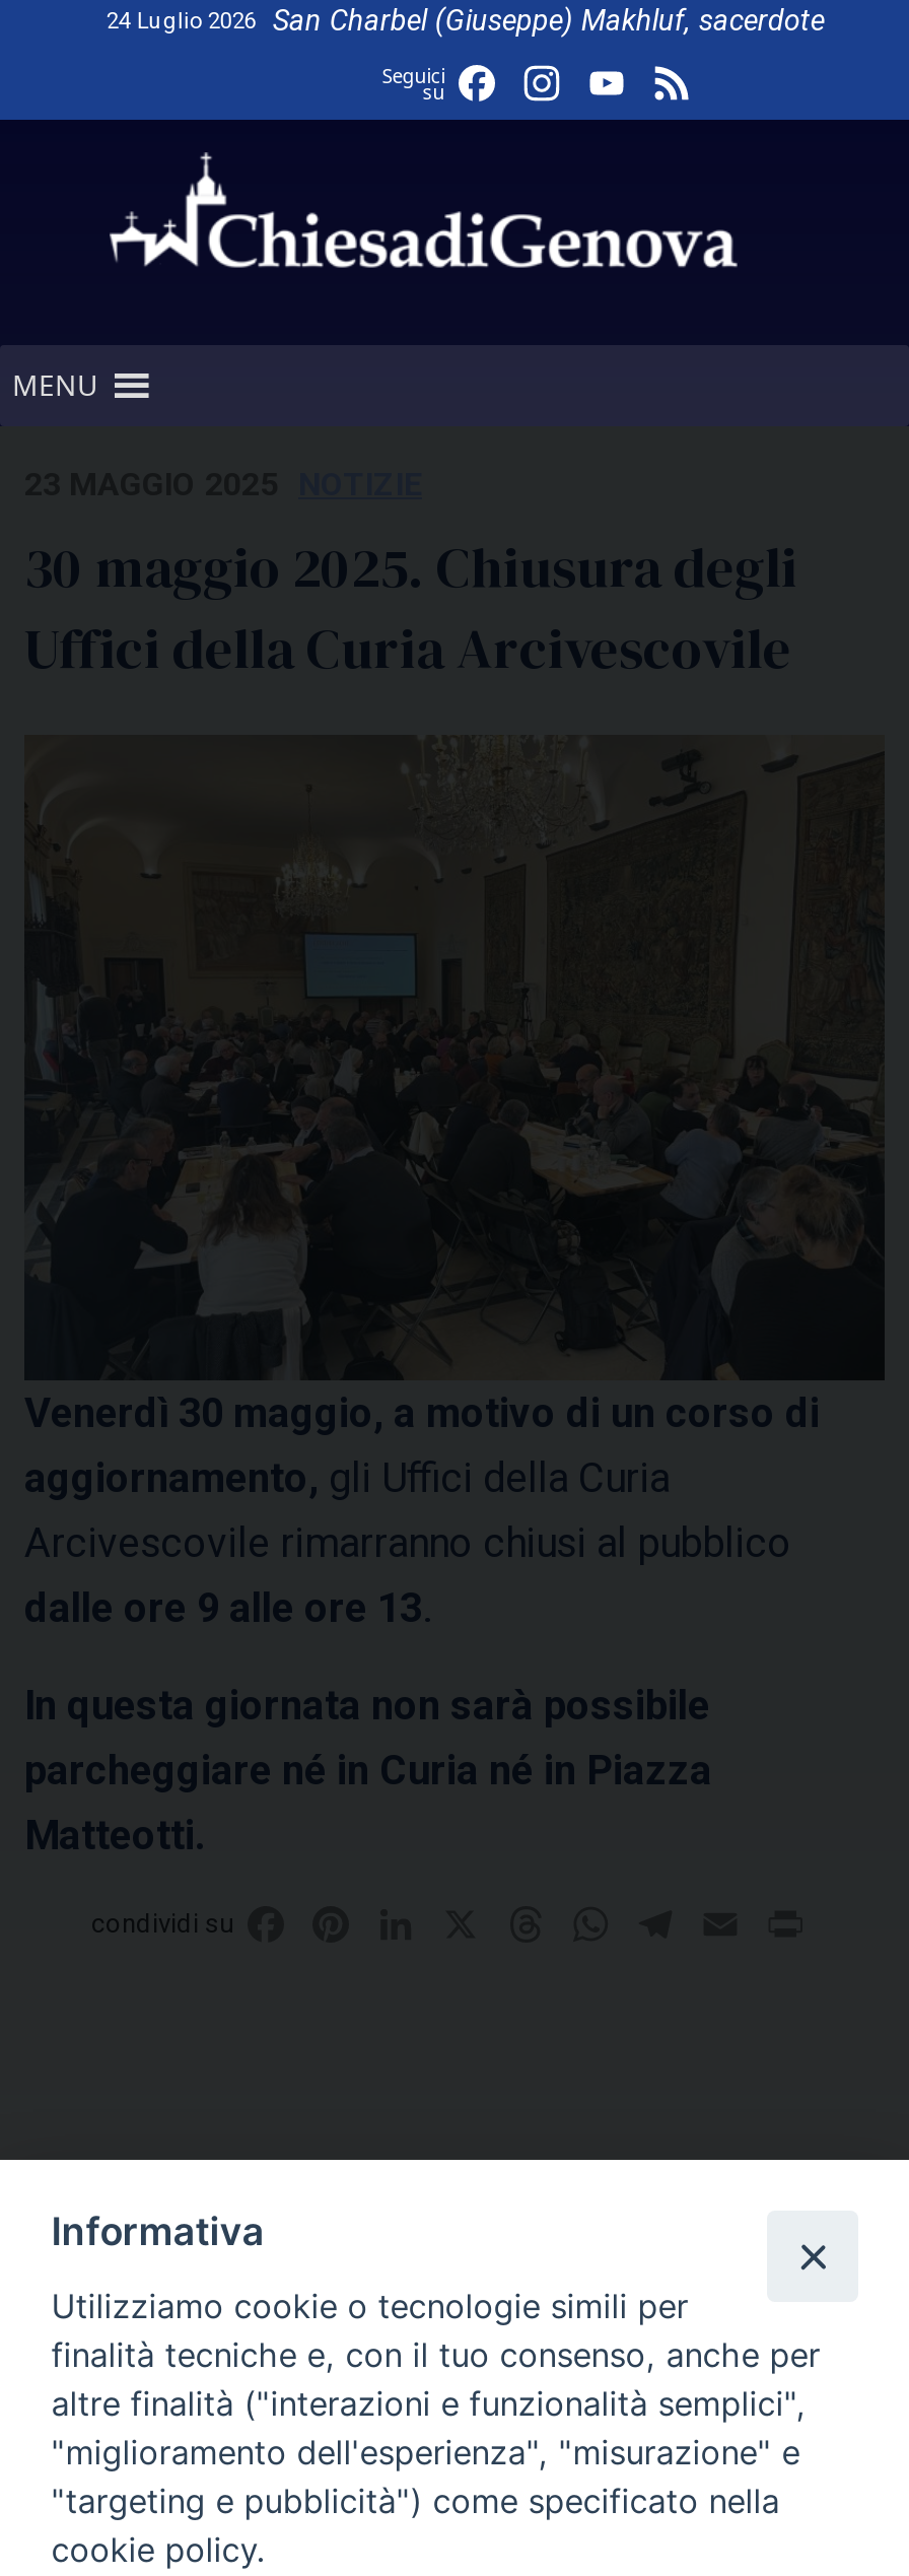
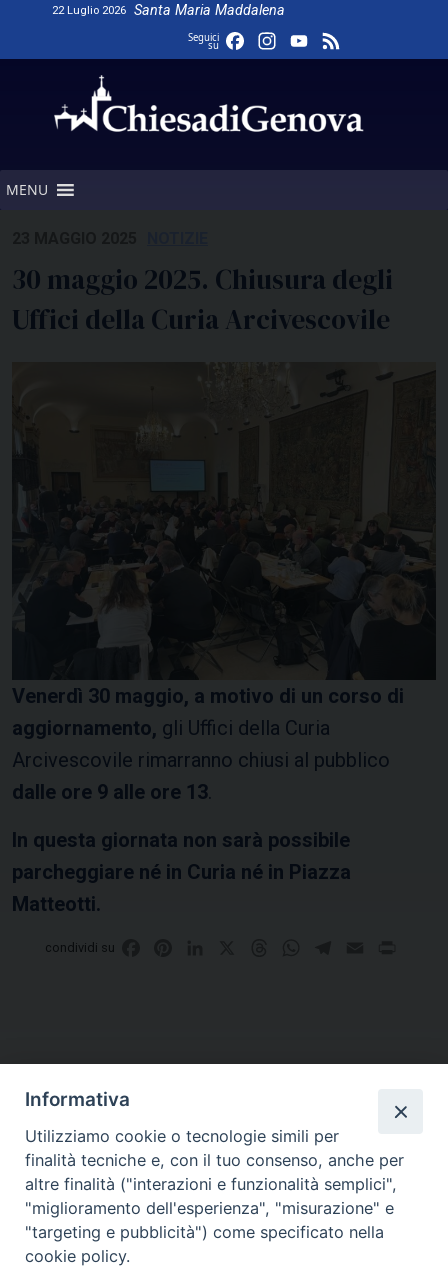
- 24 Luglio 2026
- San Charbel (Giuseppe) Makhluf, sacerdote
+ 22 Luglio 2026
+ Santa Maria Maddalena
